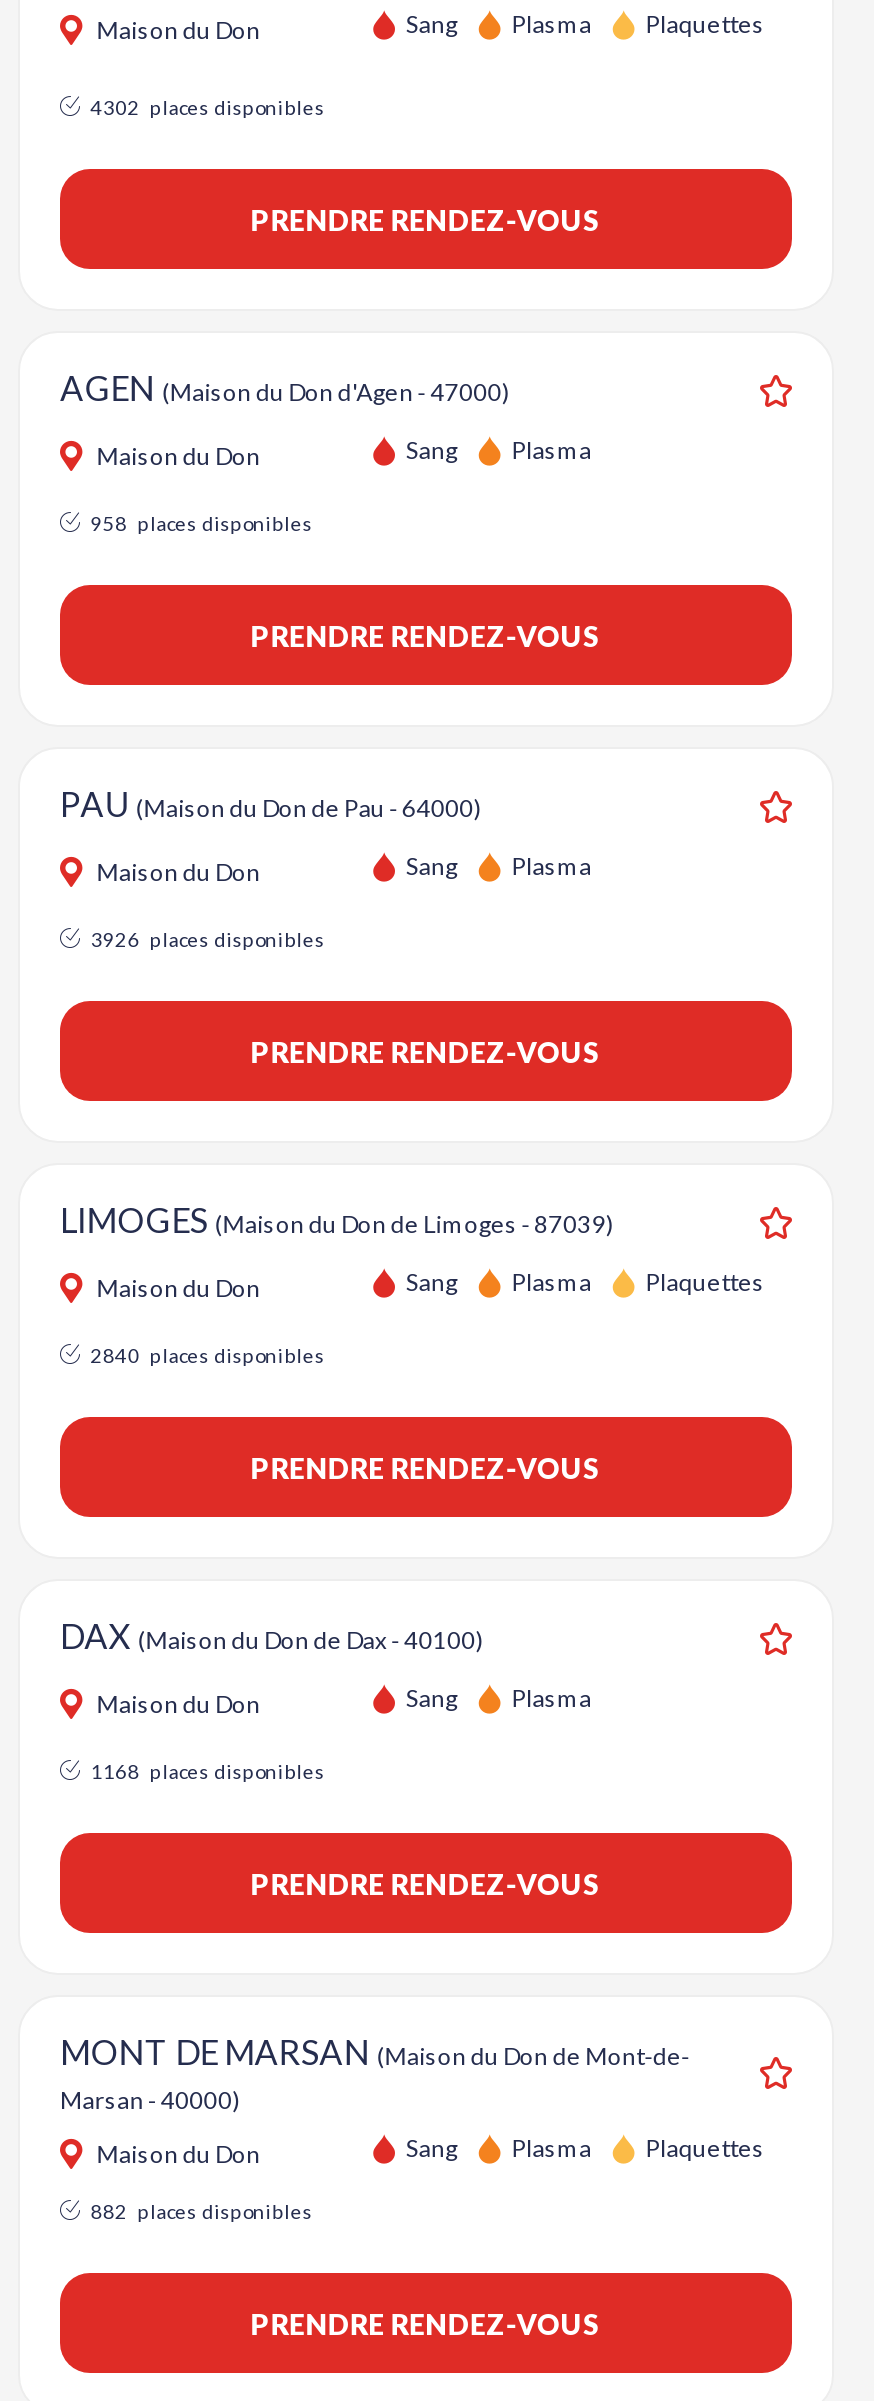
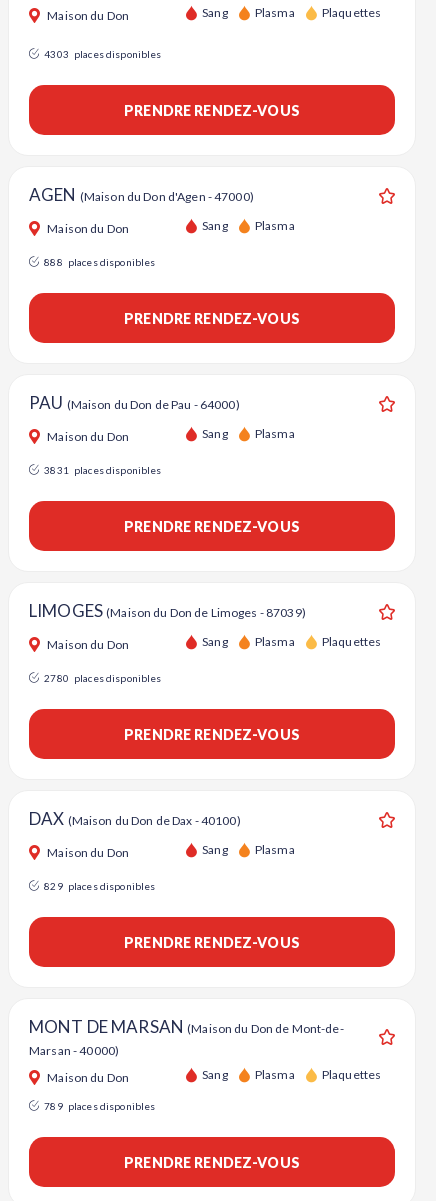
- 4302 places disponibles
+ 4303 places disponibles

- 958 places disponibles
+ 888 places disponibles

- 3926 places disponibles
+ 3831 places disponibles

- 2840 places disponibles
+ 2780 places disponibles

- 1168 places disponibles
+ 829 places disponibles

- 882 places disponibles
+ 789 places disponibles
